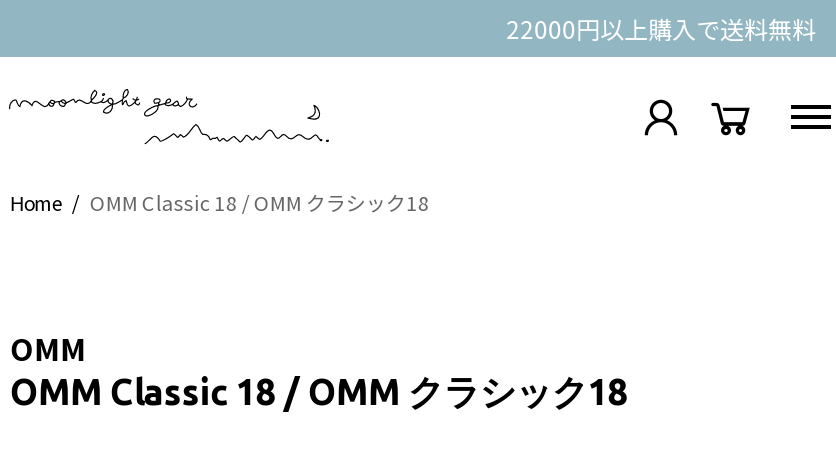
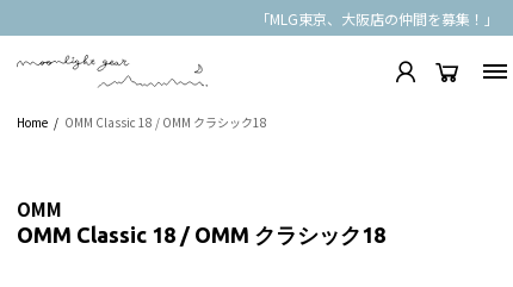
- 22000円以上購入で送料無料
+ 「MLG東京、大阪店の仲間を募集！」
